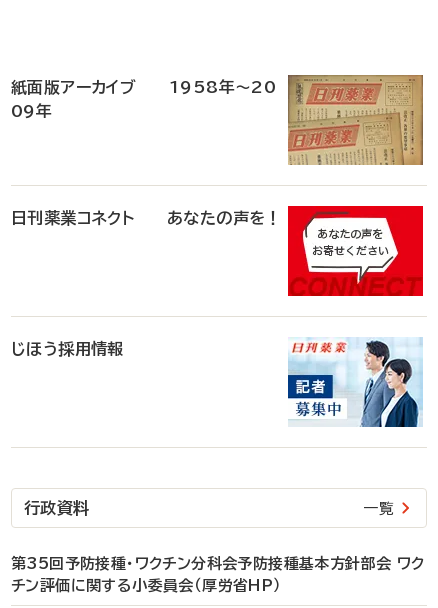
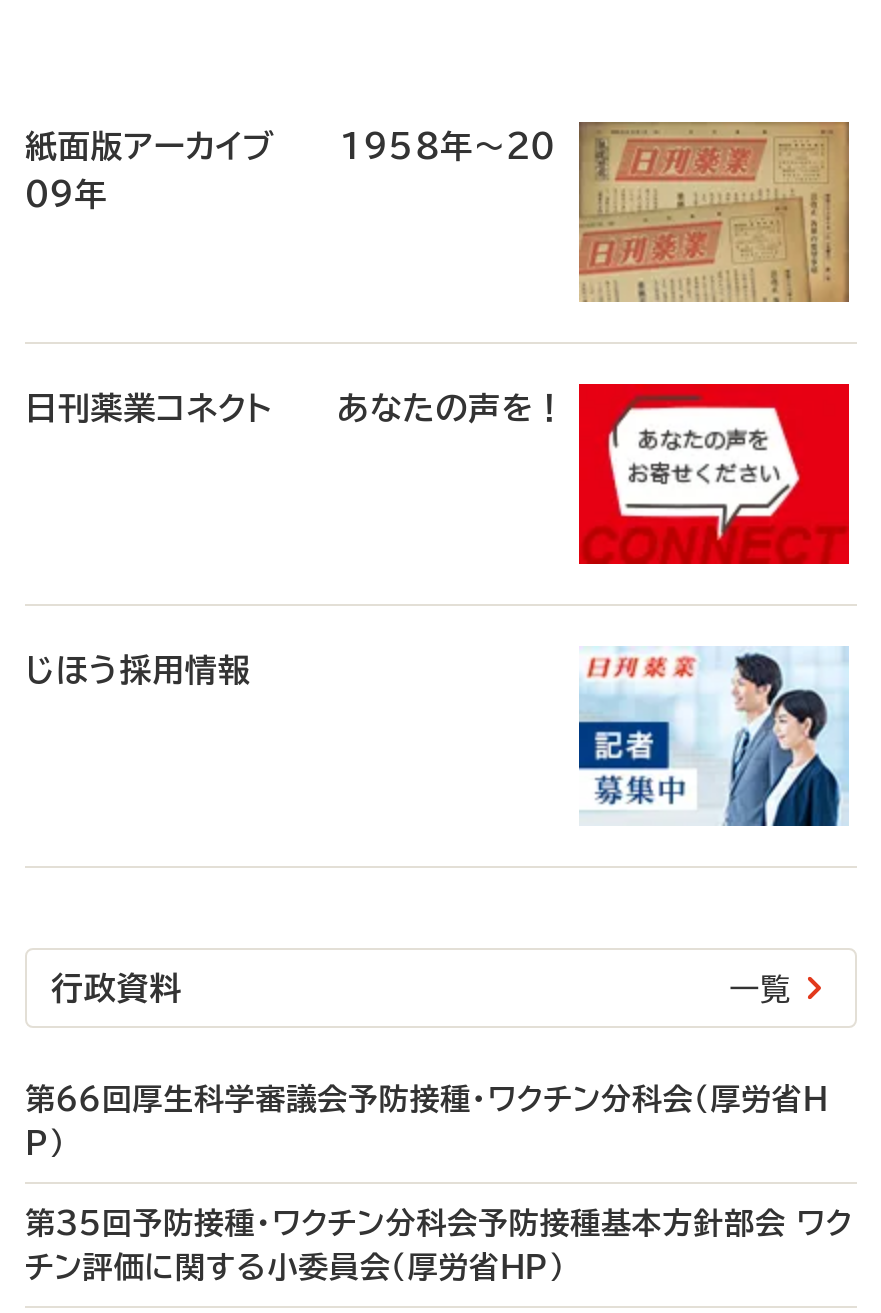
+ 第66回厚生科学審議会予防接種・ワクチン分科会（厚労省H
+ P）
